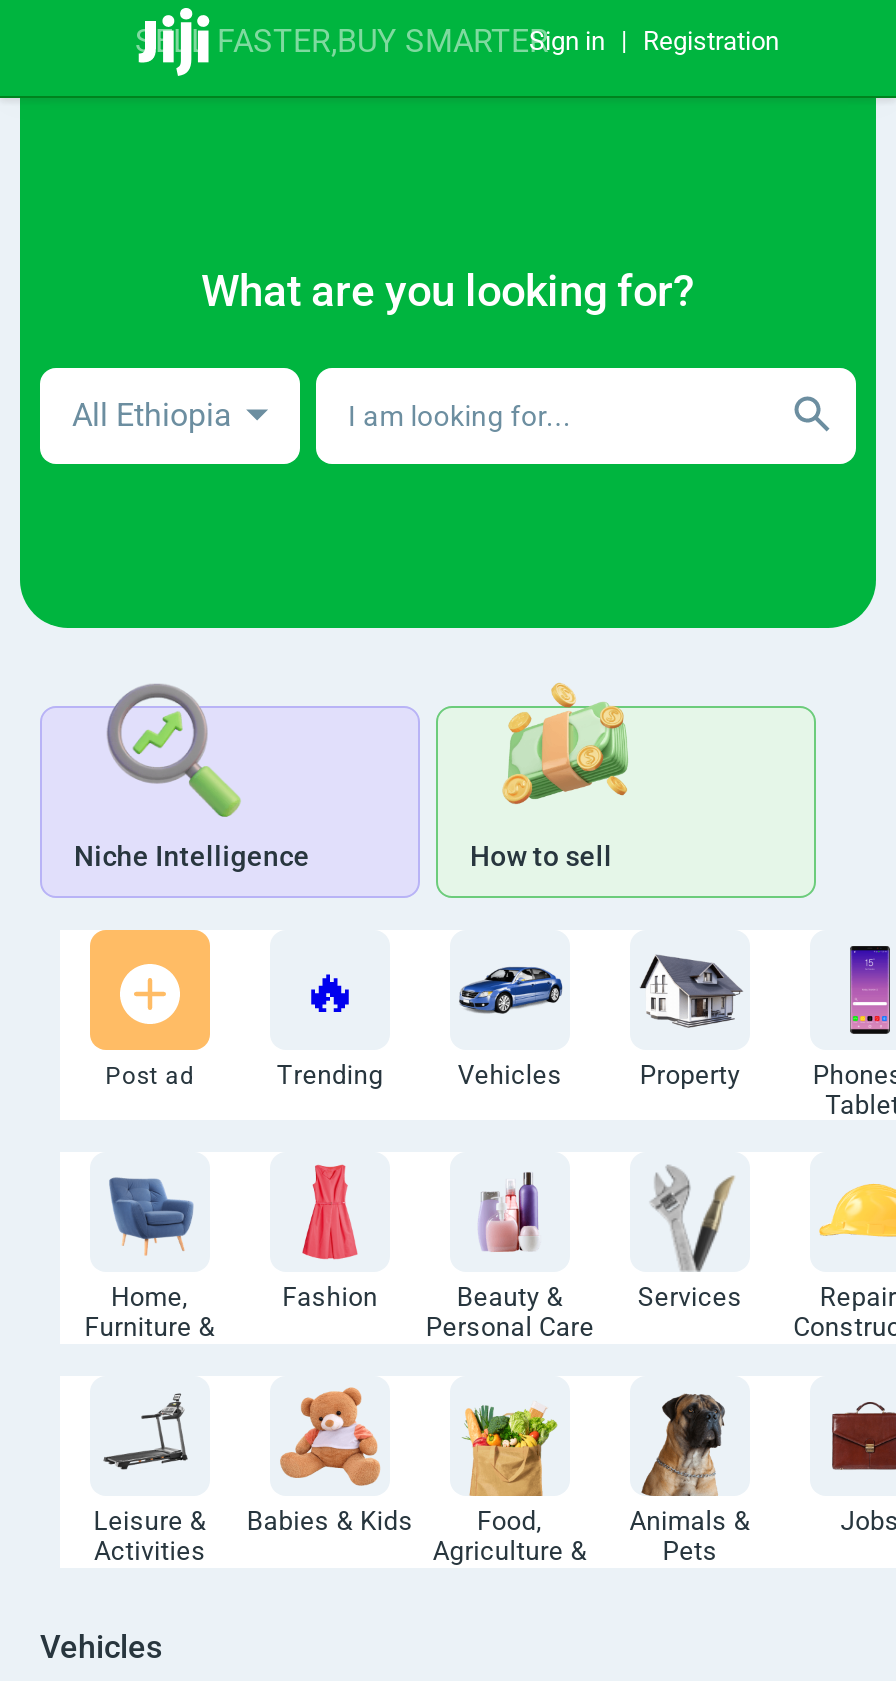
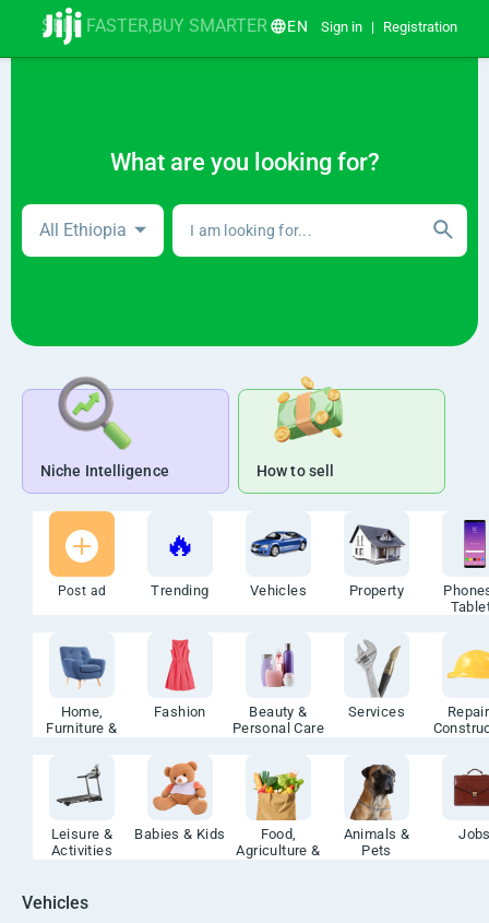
+ EN
